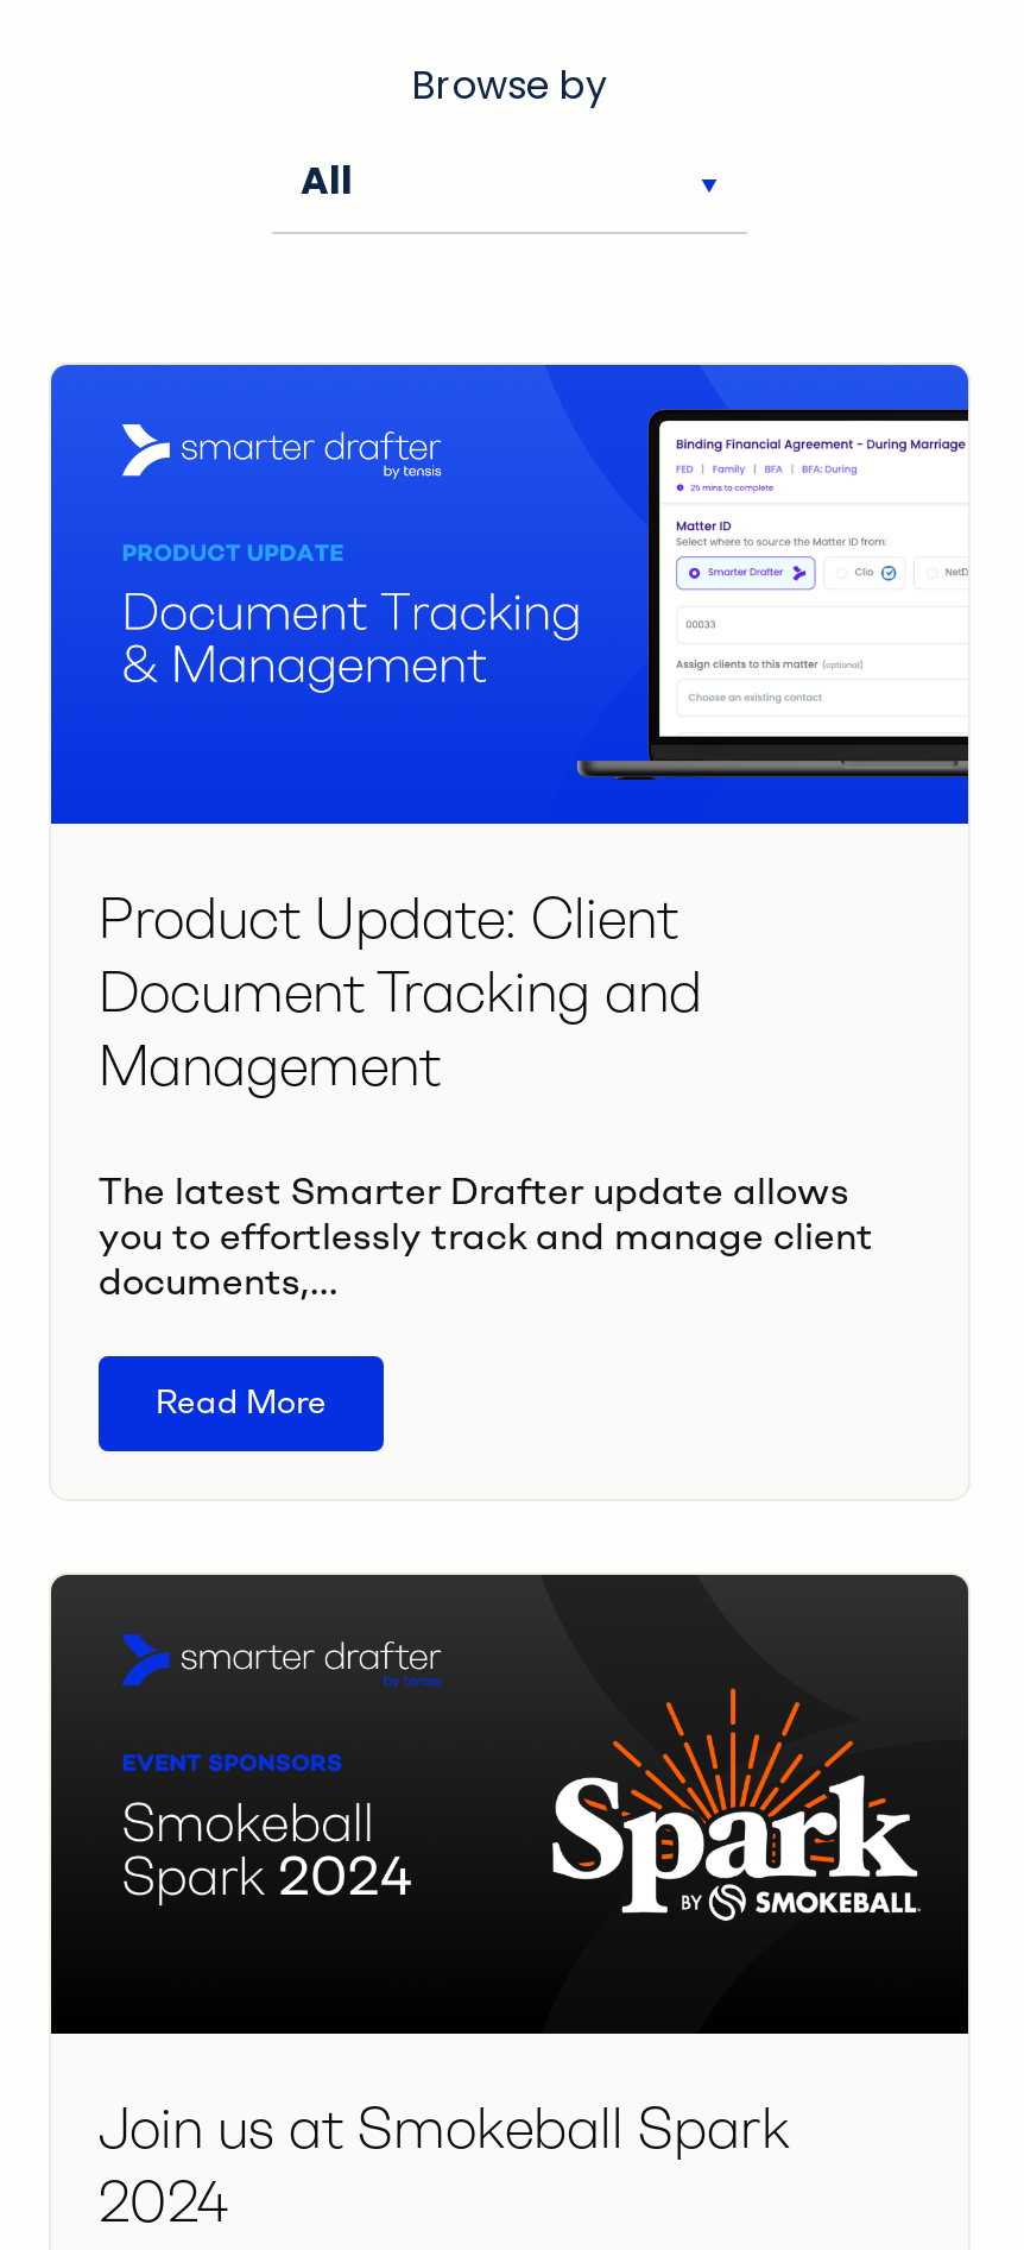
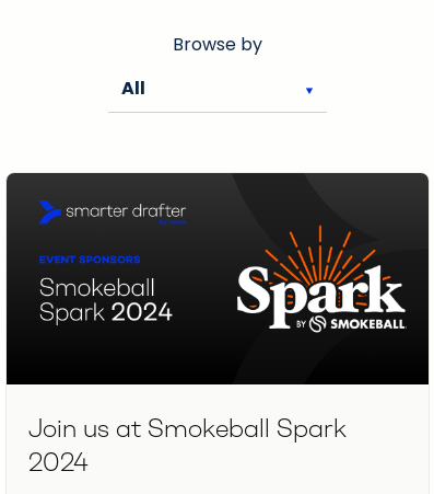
- [image]
- Product Update: Client
- Document Tracking and
- Management
- The latest Smarter Drafter update allows
- you to effortlessly track and manage client
- documents,...
- Read More
